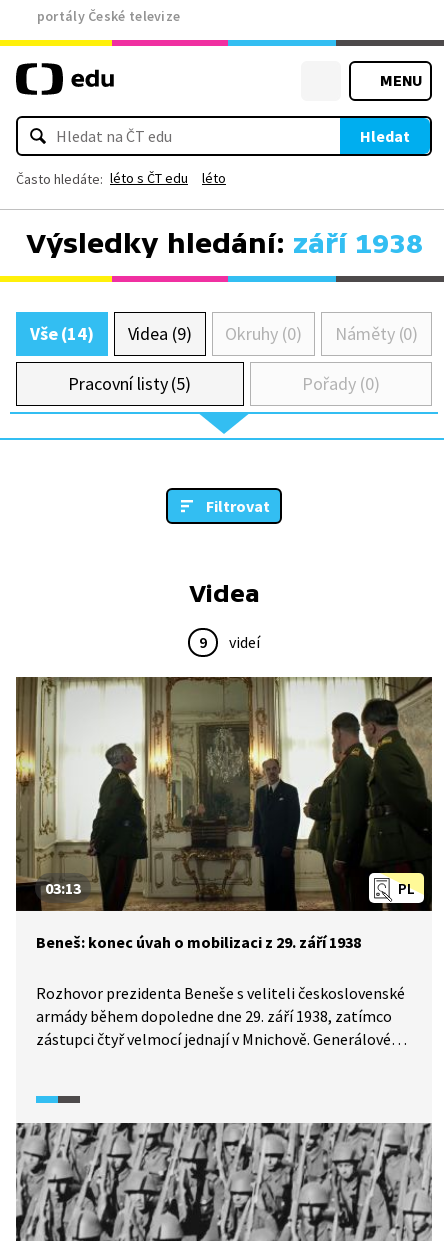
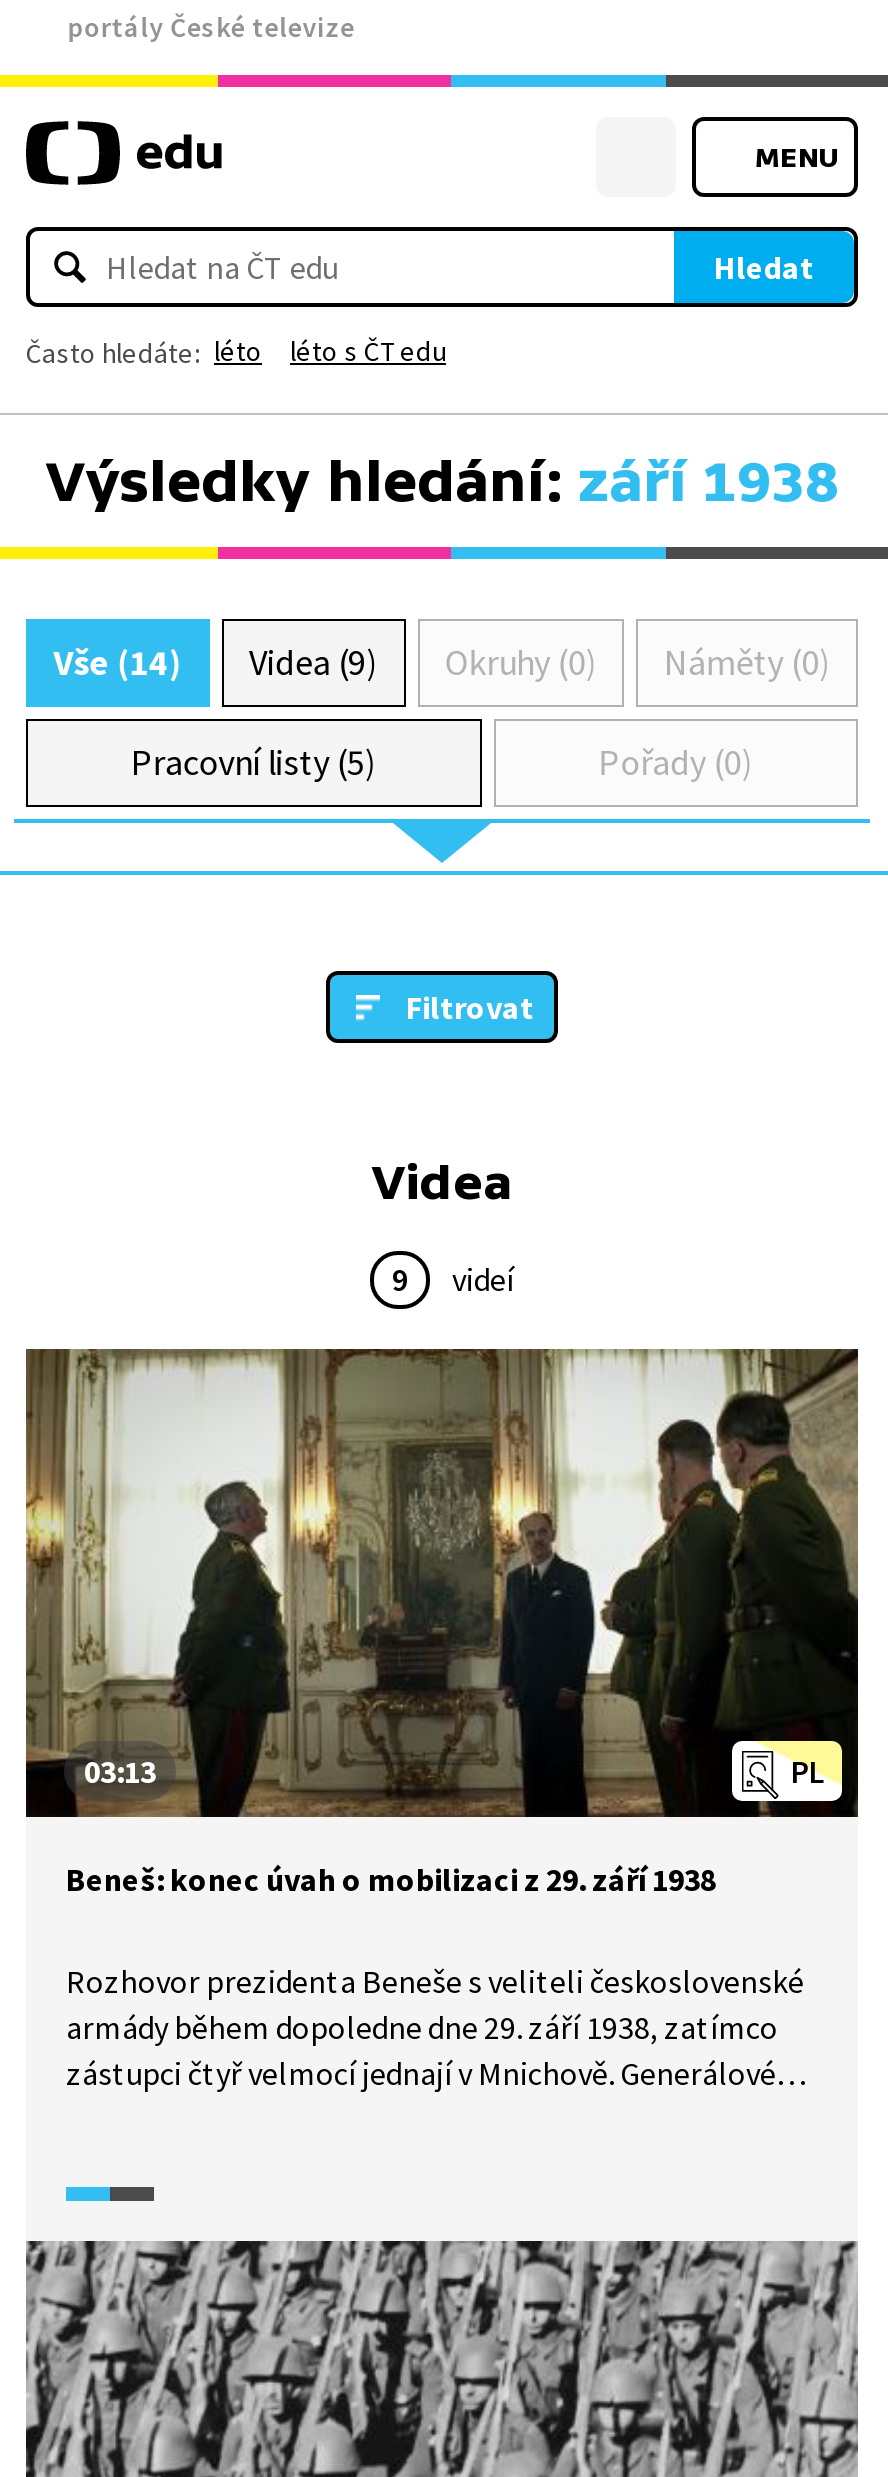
- Často hledáte: léto s ČT edu
- léto
+ Často hledáte: léto
+ léto s ČT edu
